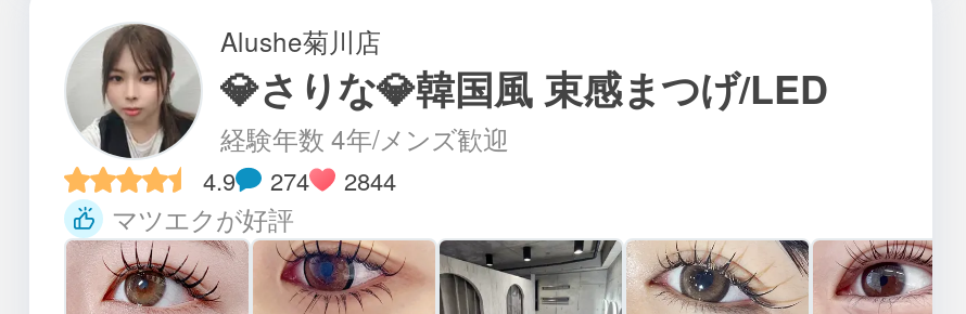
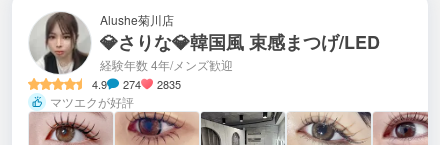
- 4.9 274 2844
+ 4.9 274 2835
